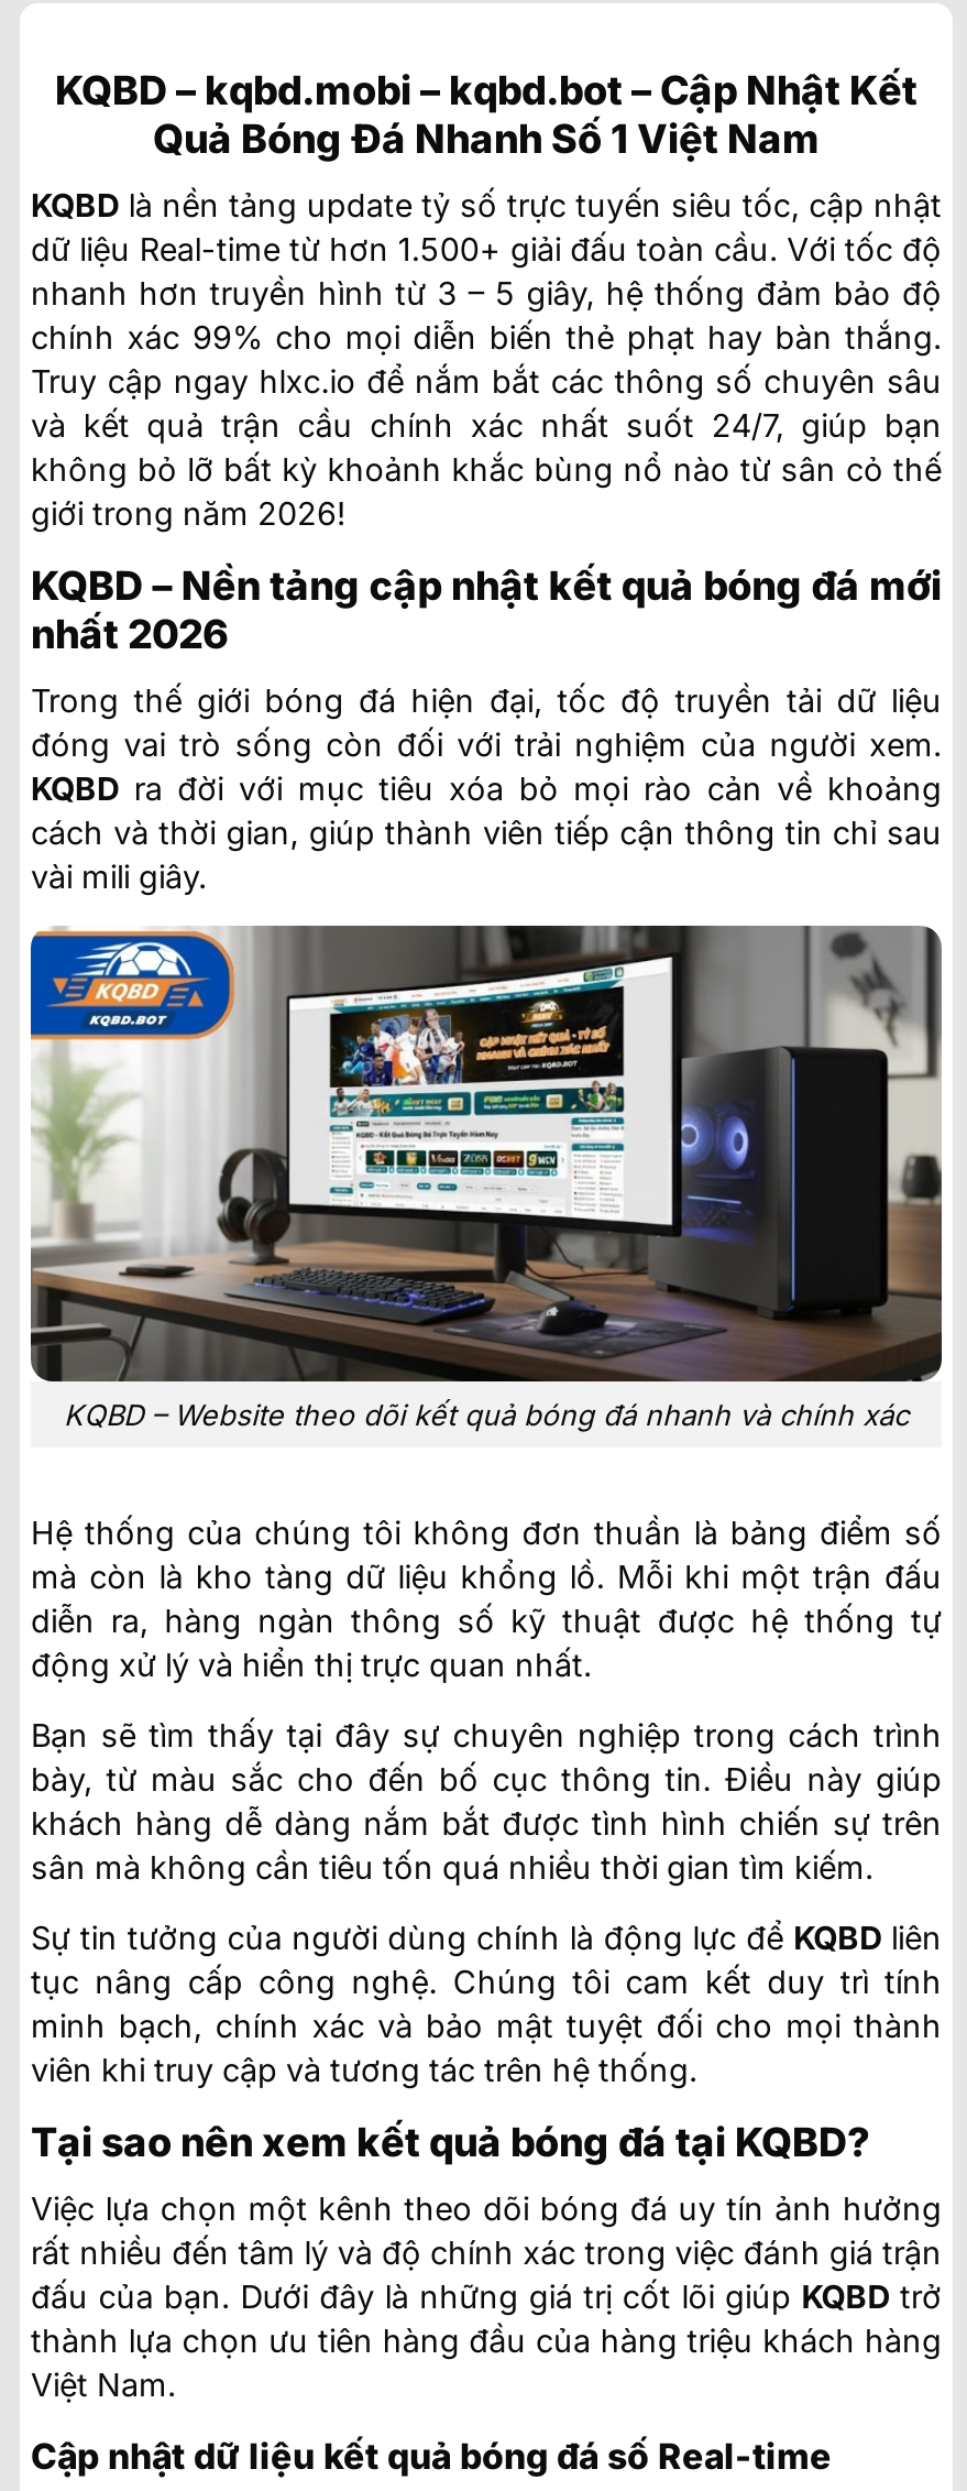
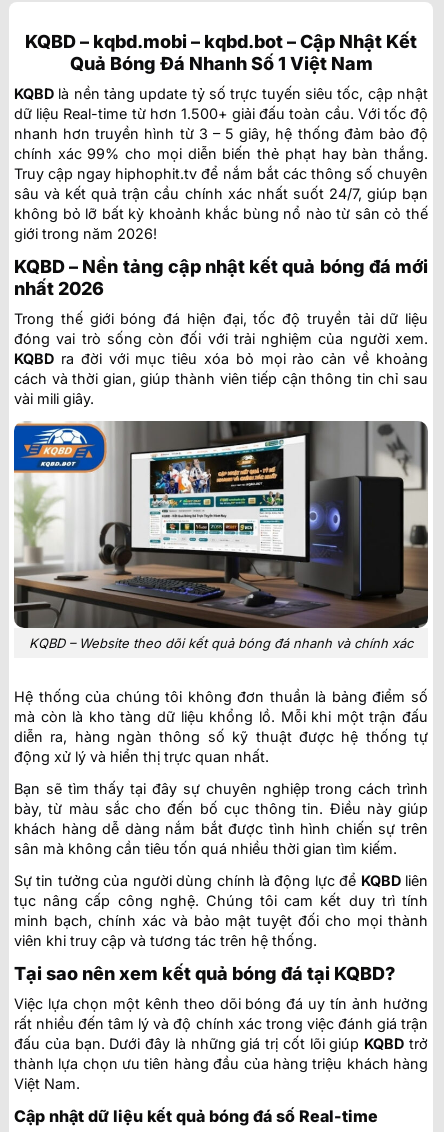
- Truy cập ngay hlxc.io để nắm bắt các thông số chuyên sâu
- và kết quả trận cầu chính xác nhất suốt 24/7, giúp bạn
+ Truy cập ngay hiphophit.tv để nắm bắt các thông số chuyên
+ sâu và kết quả trận cầu chính xác nhất suốt 24/7, giúp bạn
